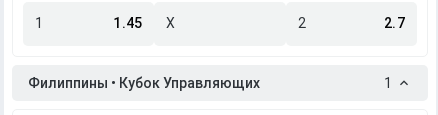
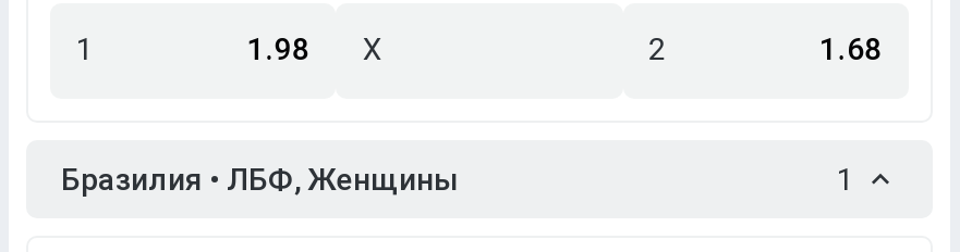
- 1.45 X
+ 1.98 X

- 2.7
+ 1.68

- Филиппины • Кубок Управляющих
+ Бразилия • ЛБФ, Женщины
